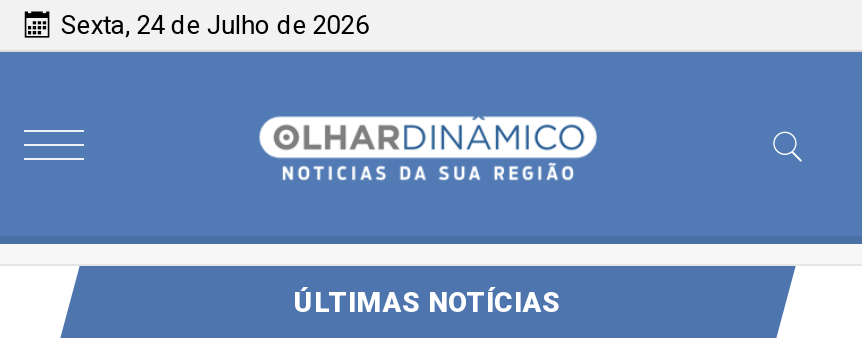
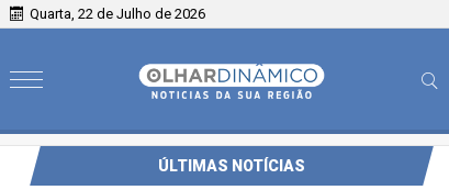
- Sexta, 24 de Julho de 2026
+ Quarta, 22 de Julho de 2026
